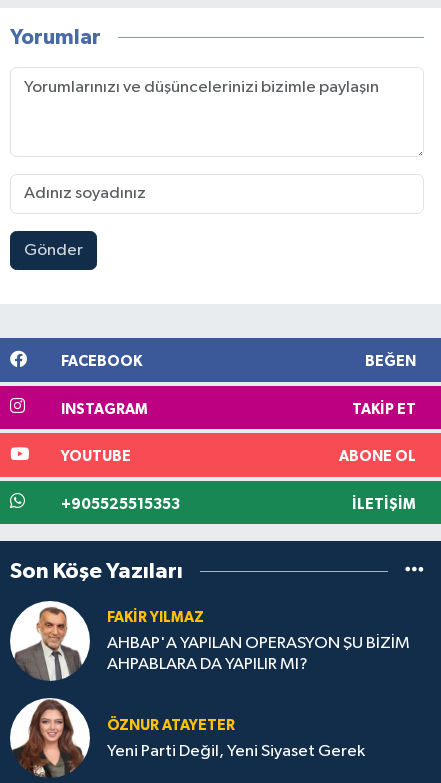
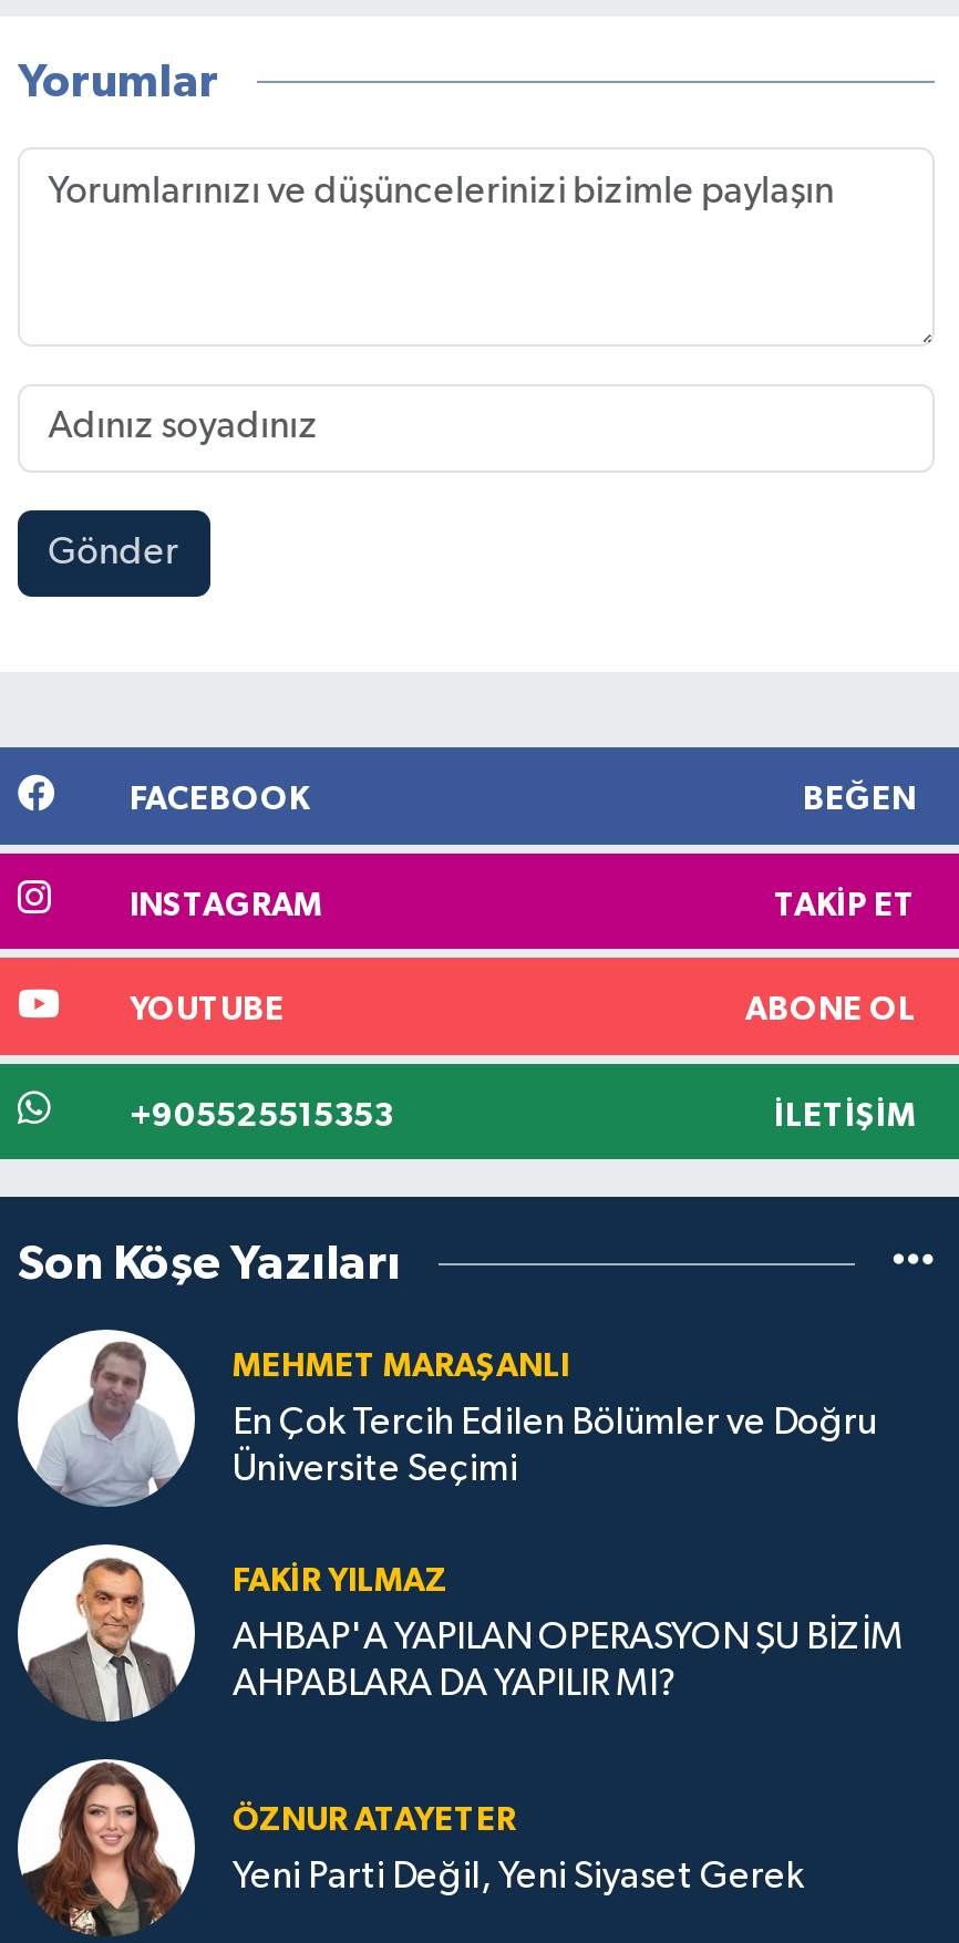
+ [image]
+ MEHMET MARAŞANLI
+ En Çok Tercih Edilen Bölümler ve Doğru
+ Üniversite Seçimi
